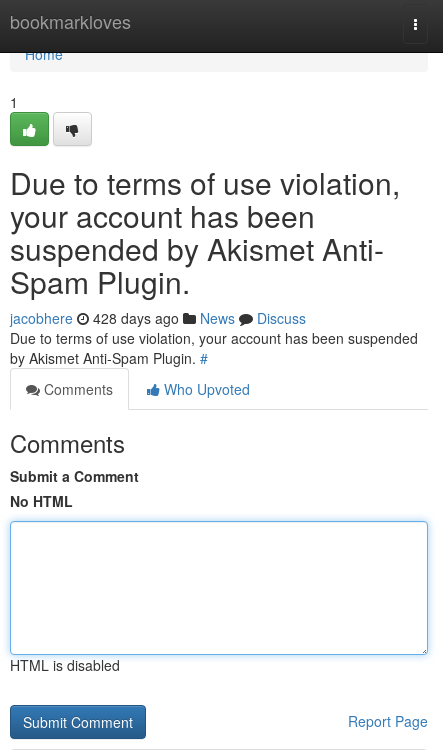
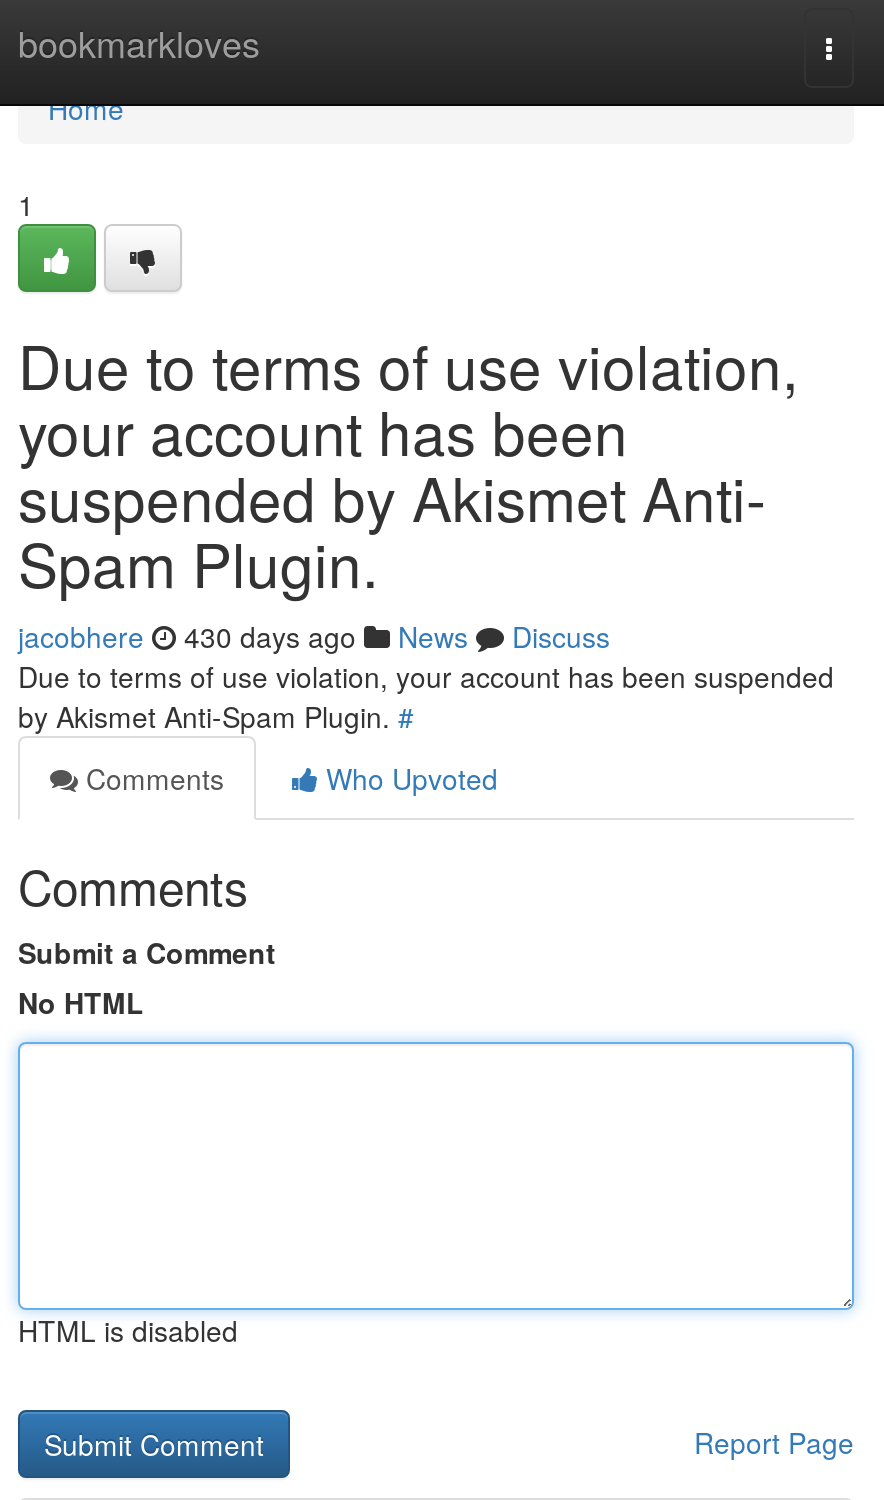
- jacobhere 428 days ago News Discuss
+ jacobhere 430 days ago News Discuss
